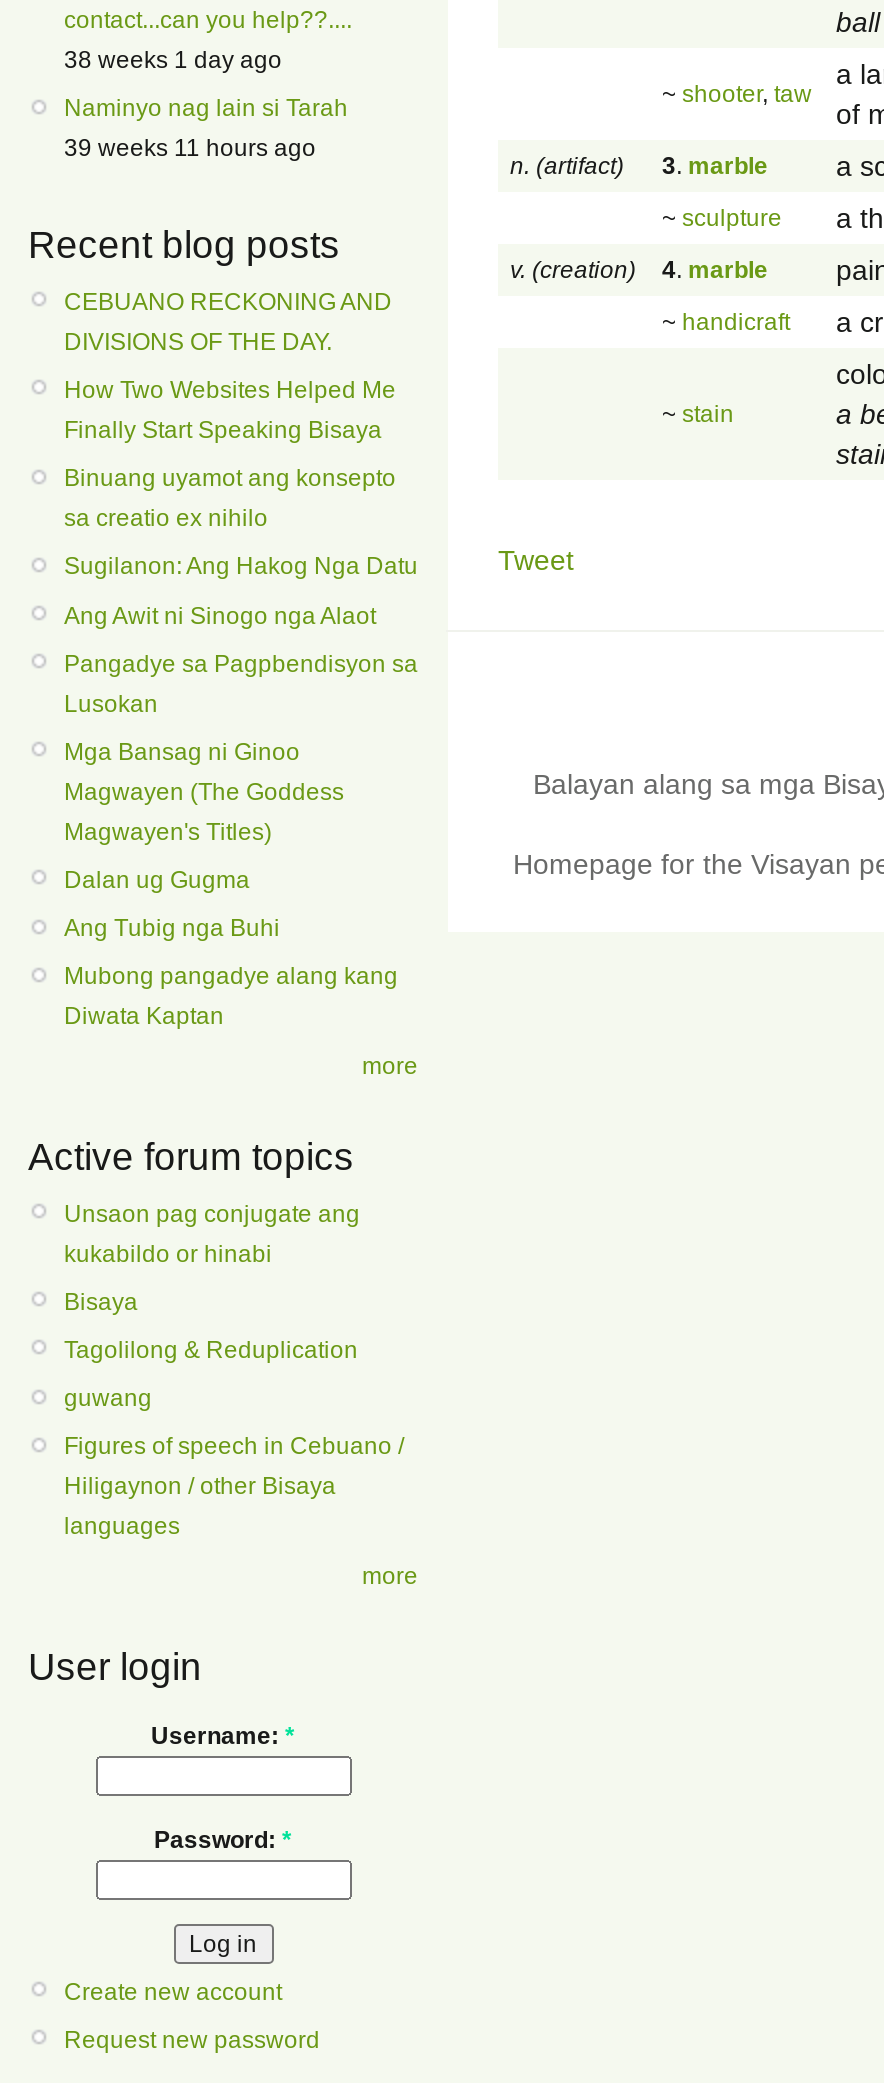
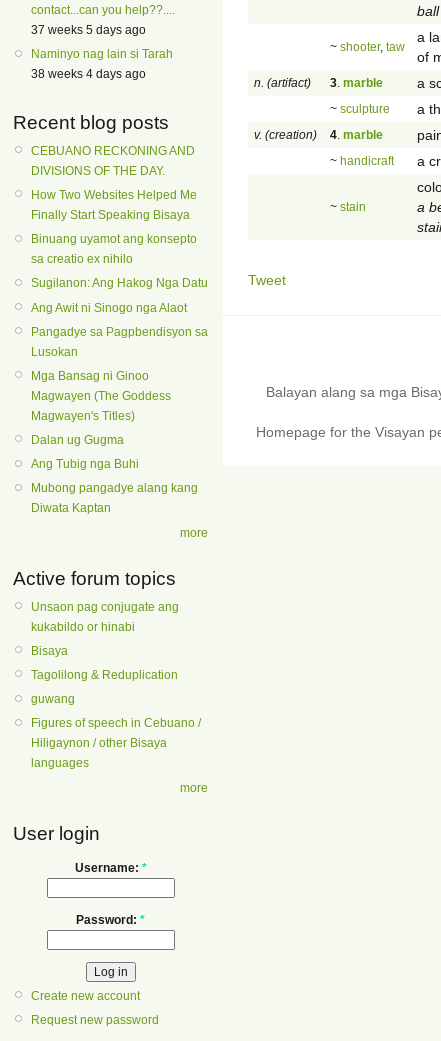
- 38 weeks 1 day ago
+ 37 weeks 5 days ago

- 39 weeks 11 hours ago
+ 38 weeks 4 days ago
